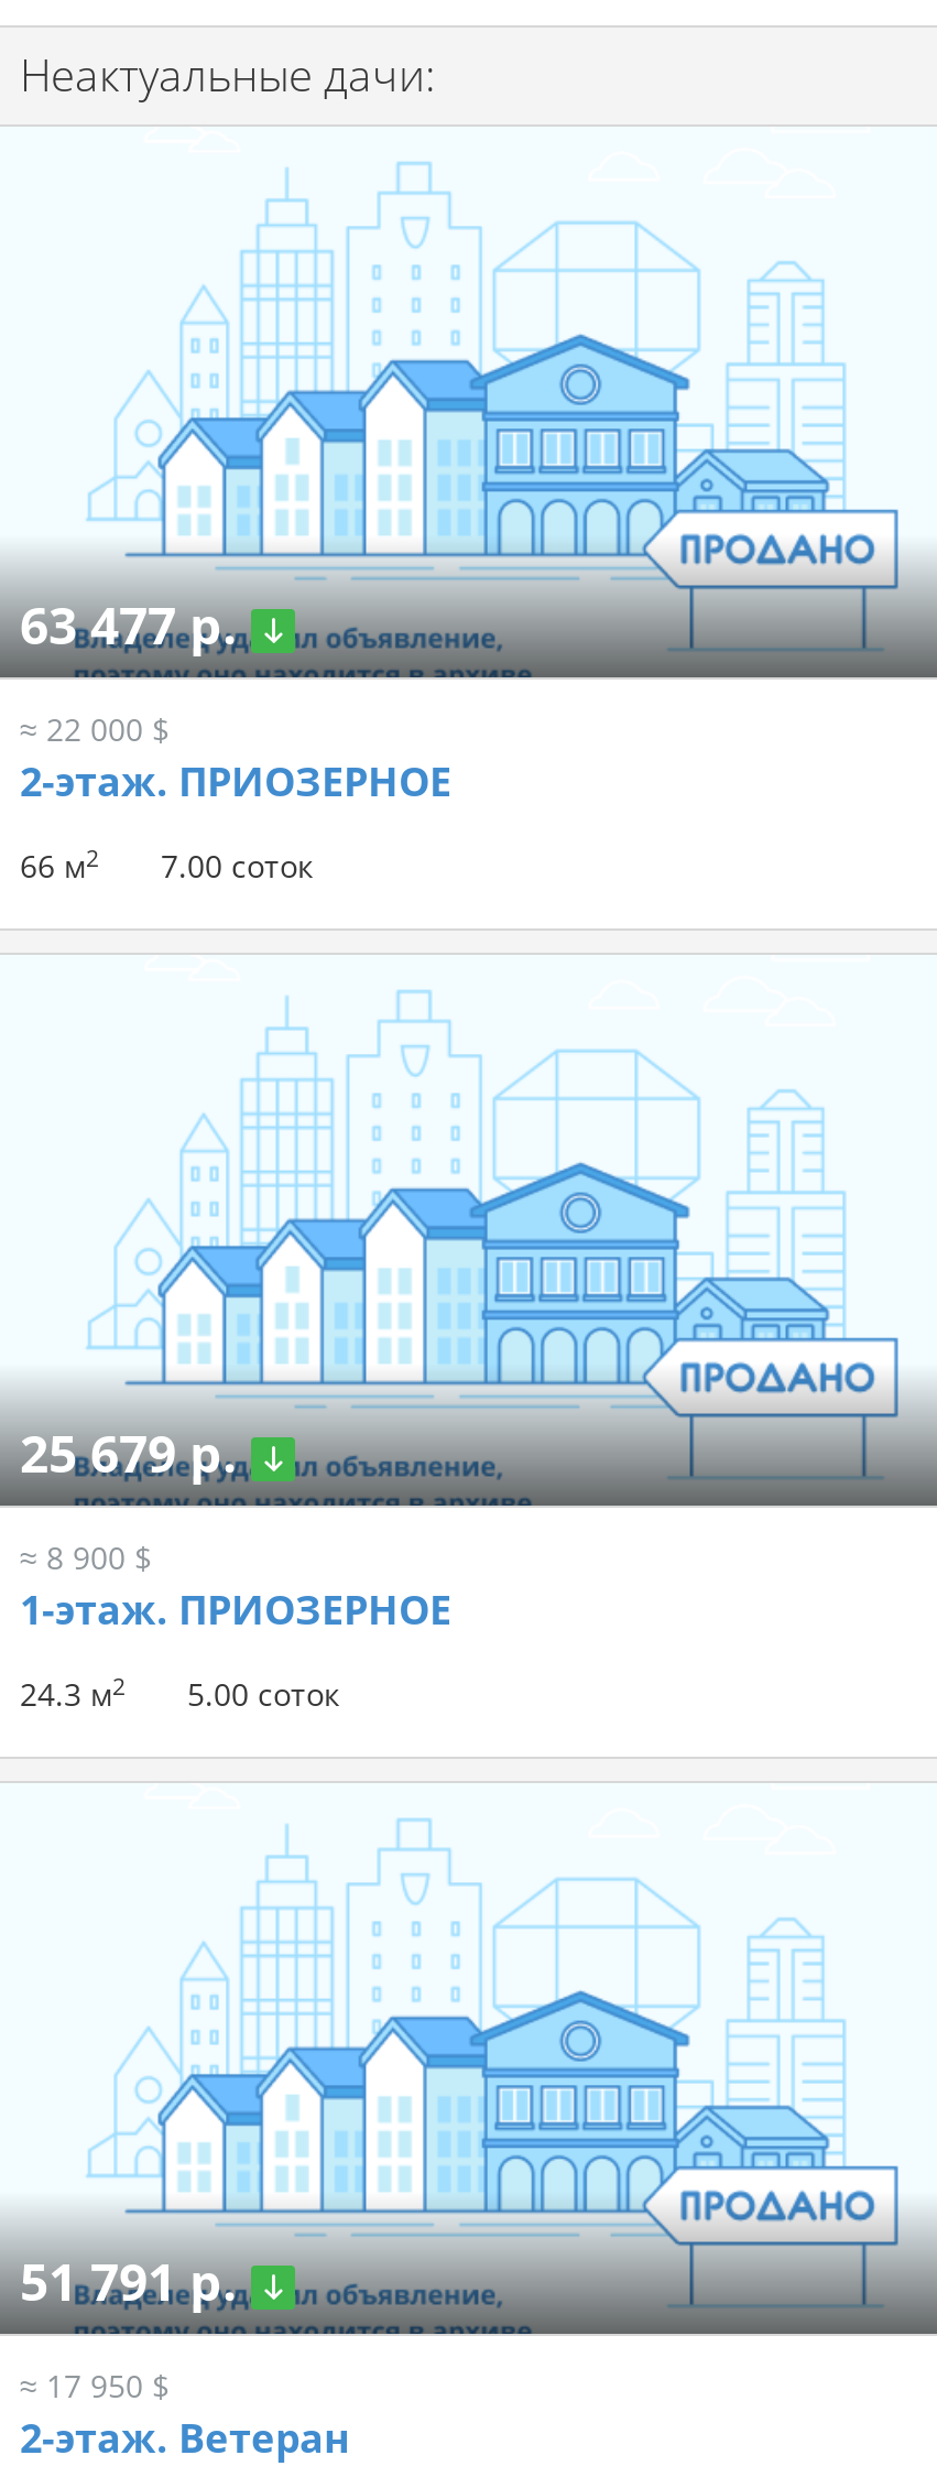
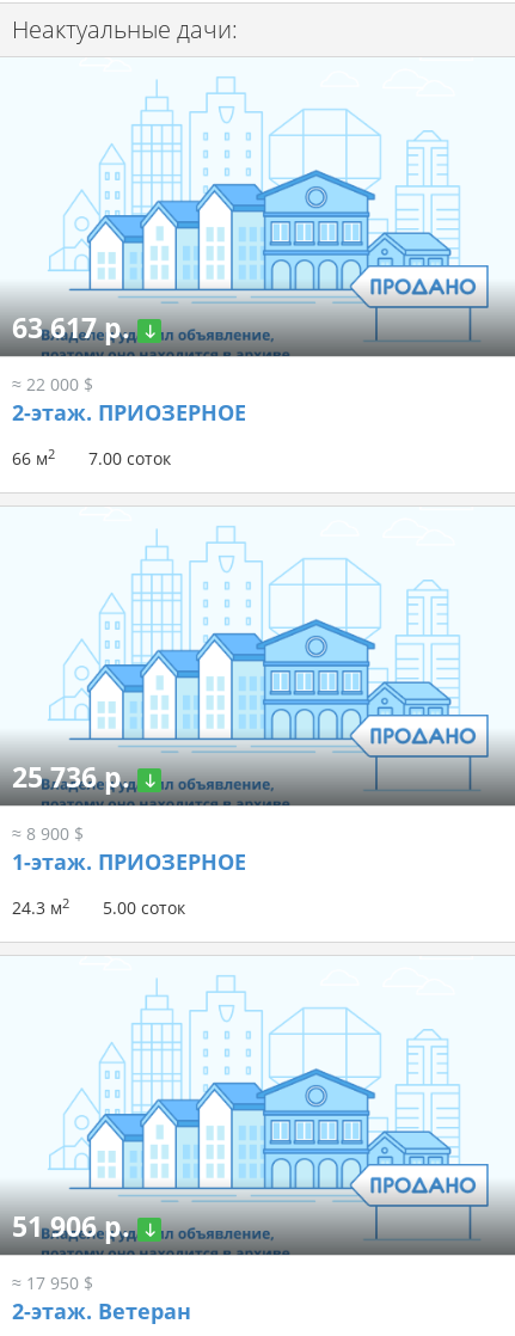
- 63 477 р.
+ 63 617 р.

- 25 679 р.
+ 25 736 р.

- 51 791 р.
+ 51 906 р.
